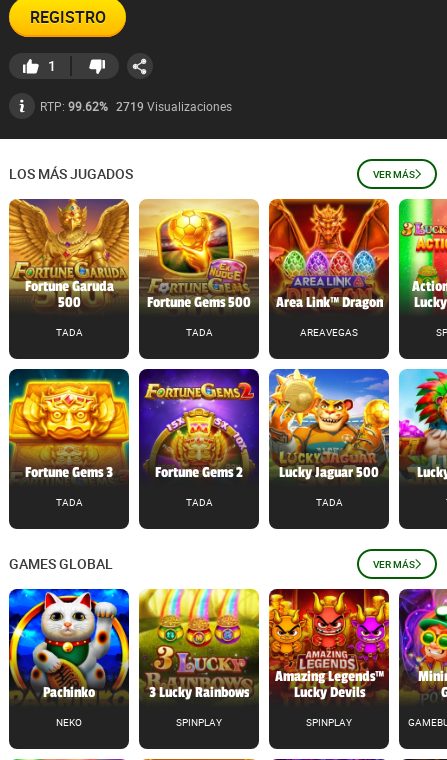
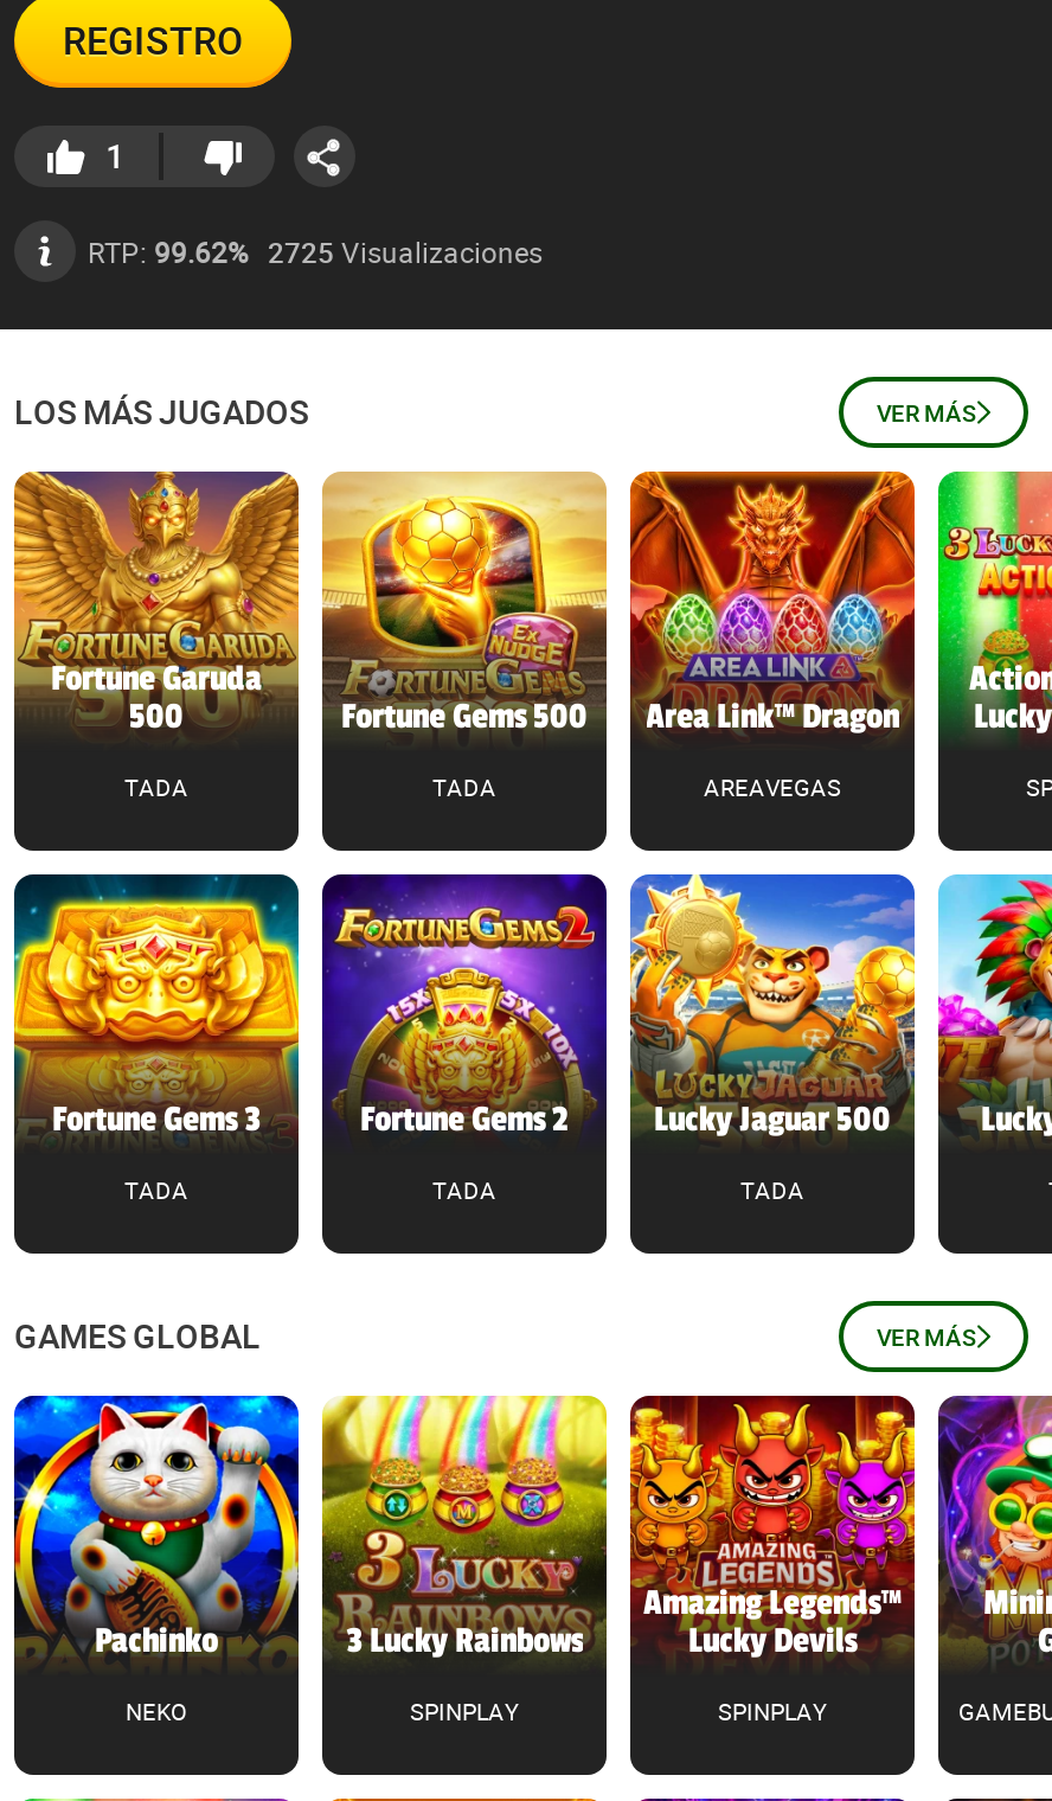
- RTP: 99.62% 2719 Visualizaciones
+ RTP: 99.62% 2725 Visualizaciones
